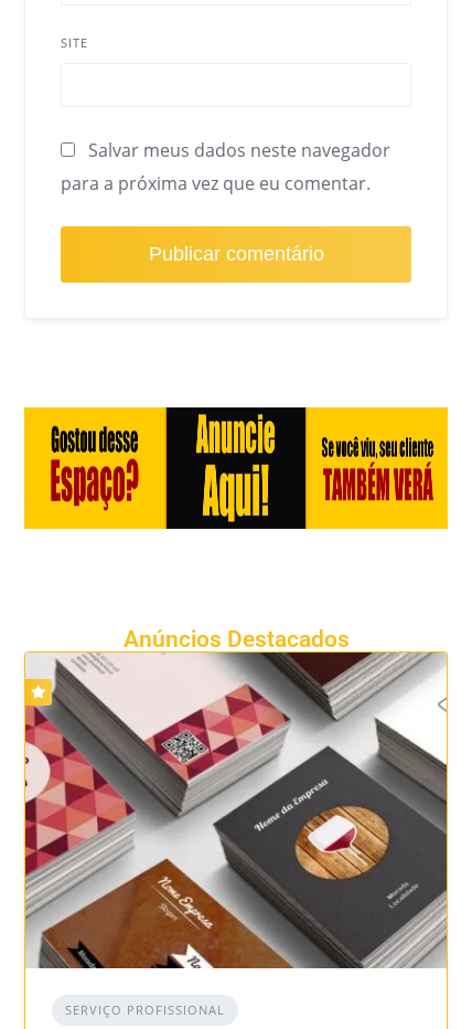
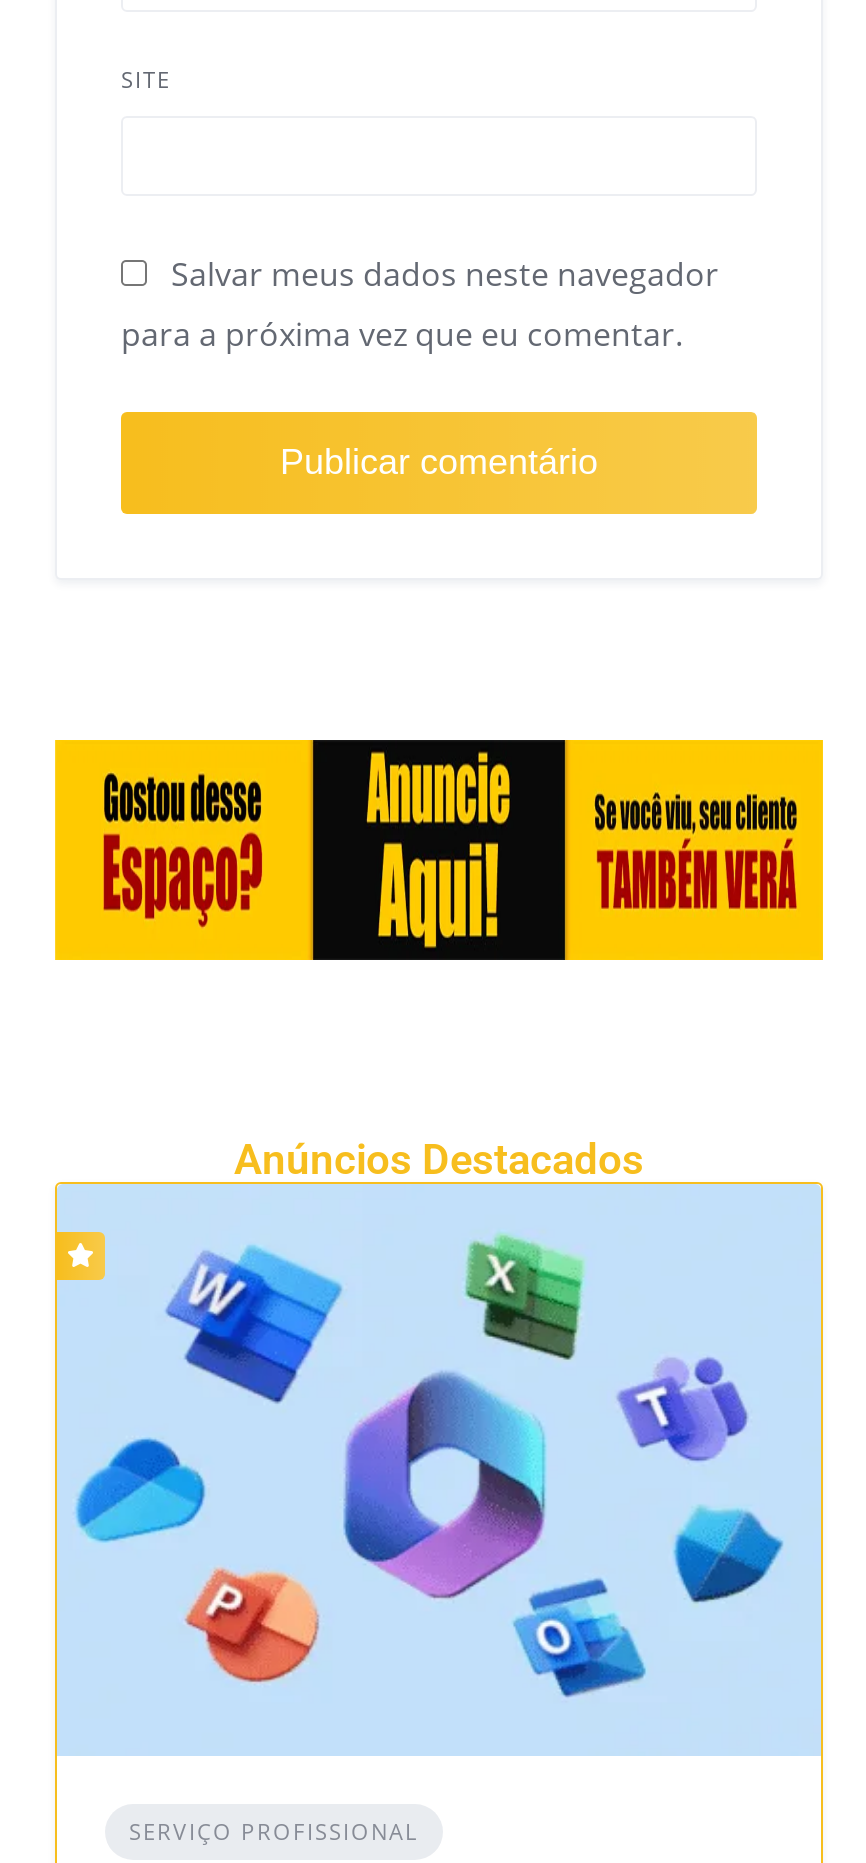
- [image]
+ [image]
